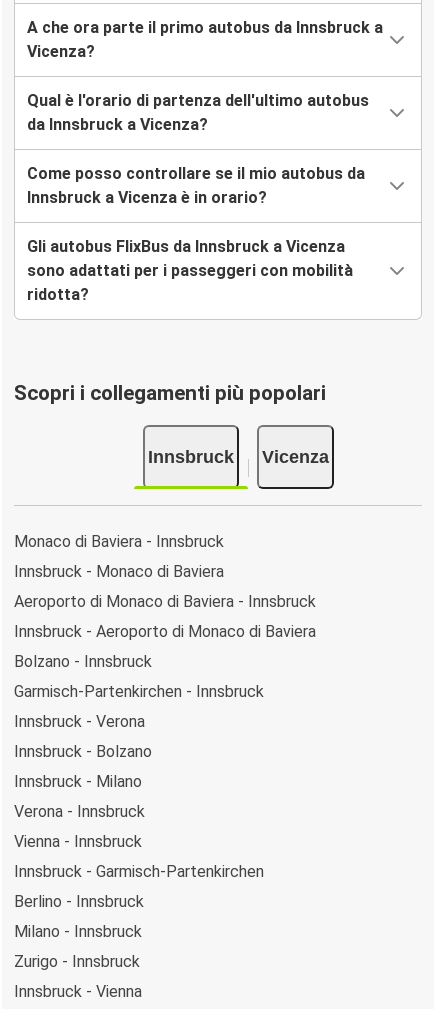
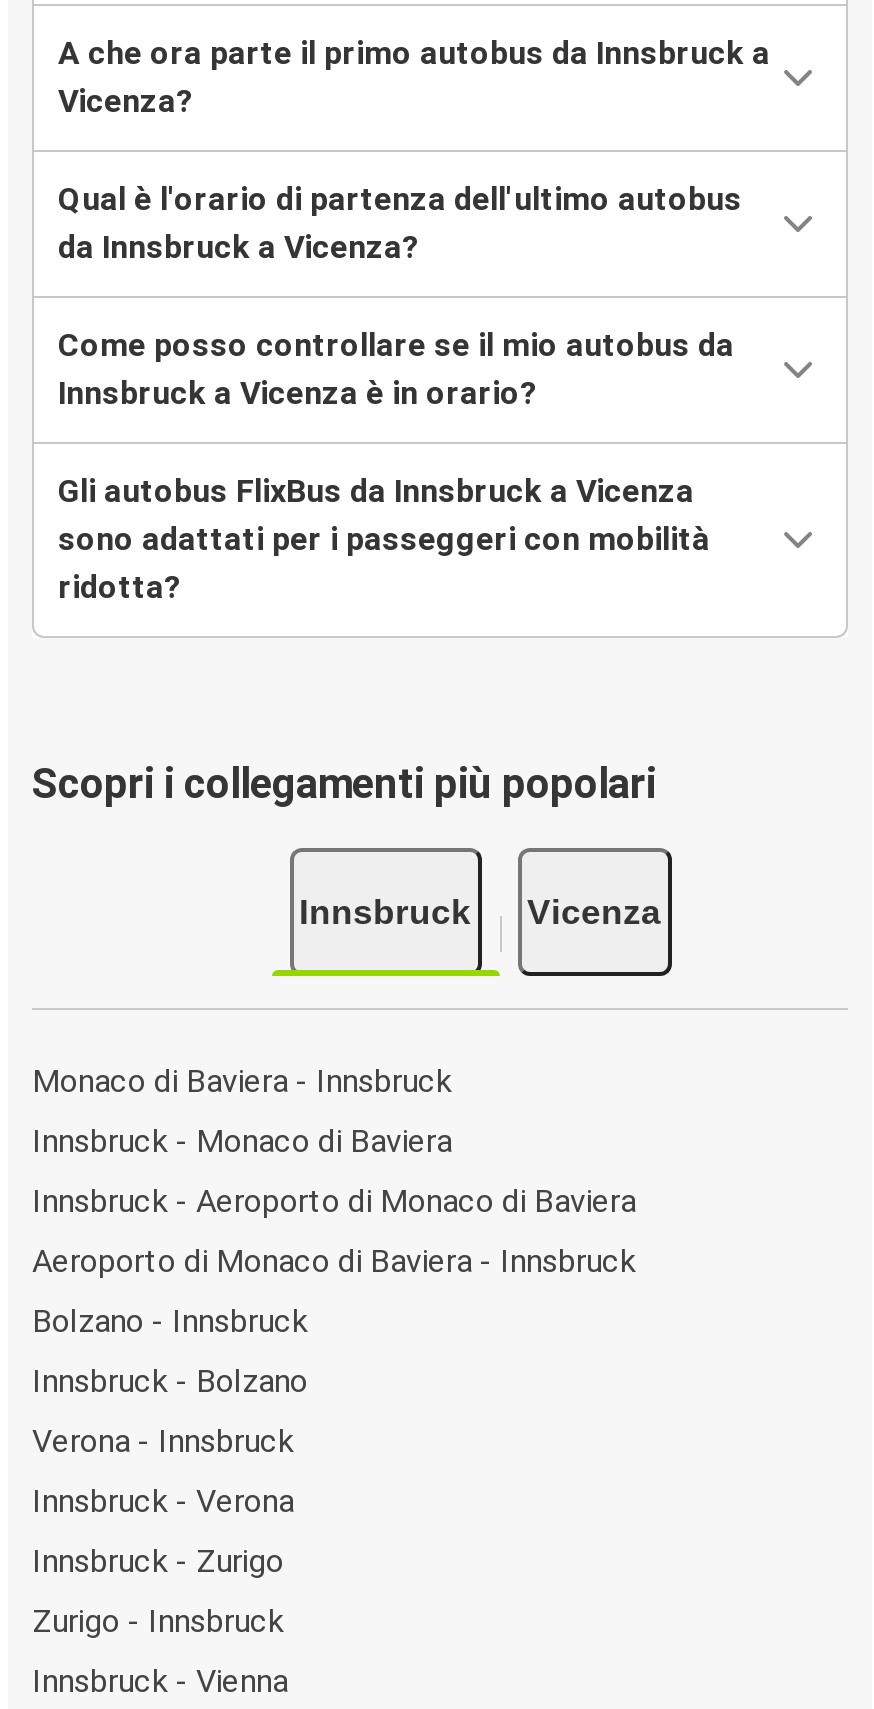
moved down: Aeroporto di Monaco di Baviera - Innsbruck

moved up: Innsbruck - Aeroporto di Monaco di Baviera

- Garmisch-Partenkirchen - Innsbruck

moved down: Innsbruck - Verona

moved up: Innsbruck - Bolzano

- Innsbruck - Milano
- Vienna - Innsbruck
- Innsbruck - Garmisch-Partenkirchen
- Berlino - Innsbruck
- Milano - Innsbruck
+ Innsbruck - Zurigo

moved up: Verona - Innsbruck
